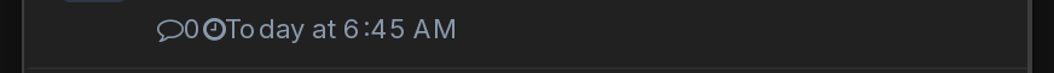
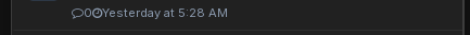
- Today at 6:45 AM
+ Yesterday at 5:28 AM
